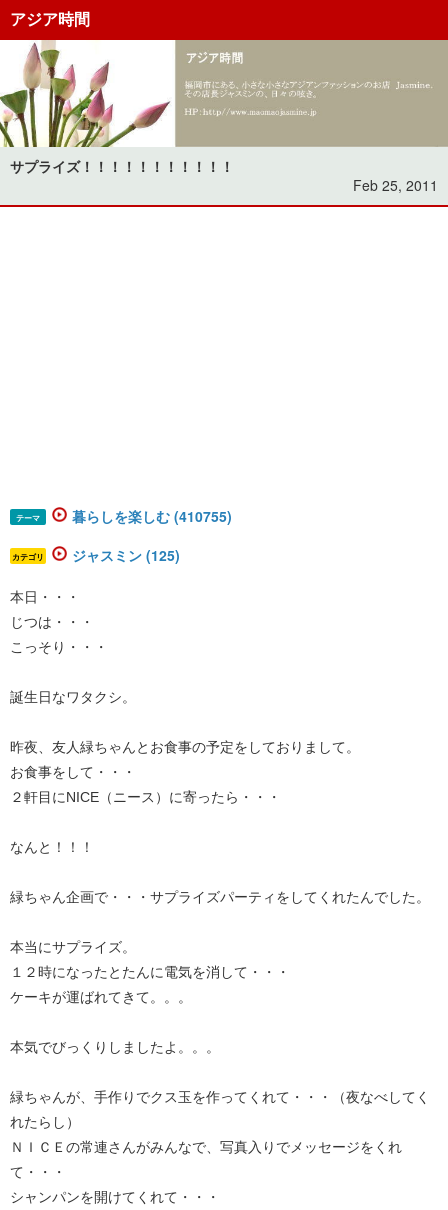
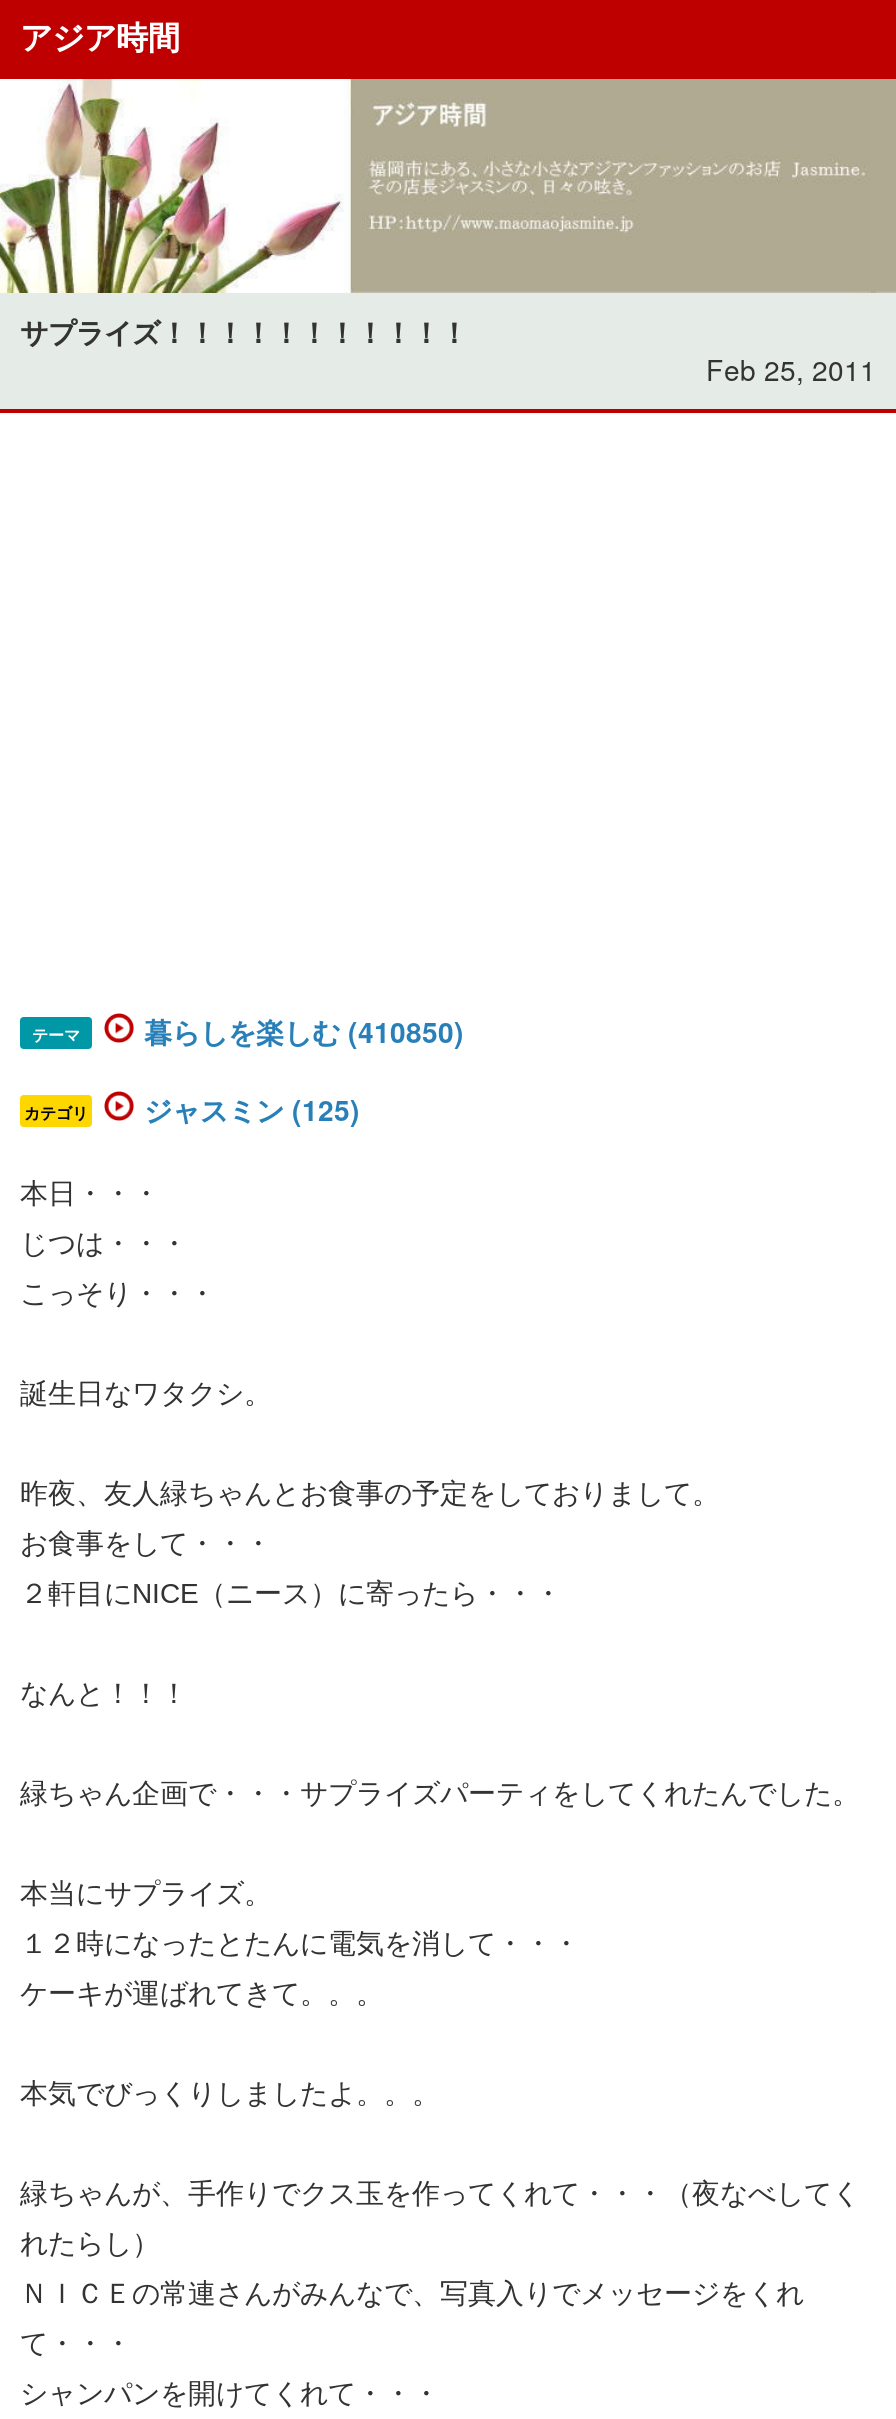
- 暮らしを楽しむ (410755)
+ 暮らしを楽しむ (410850)
